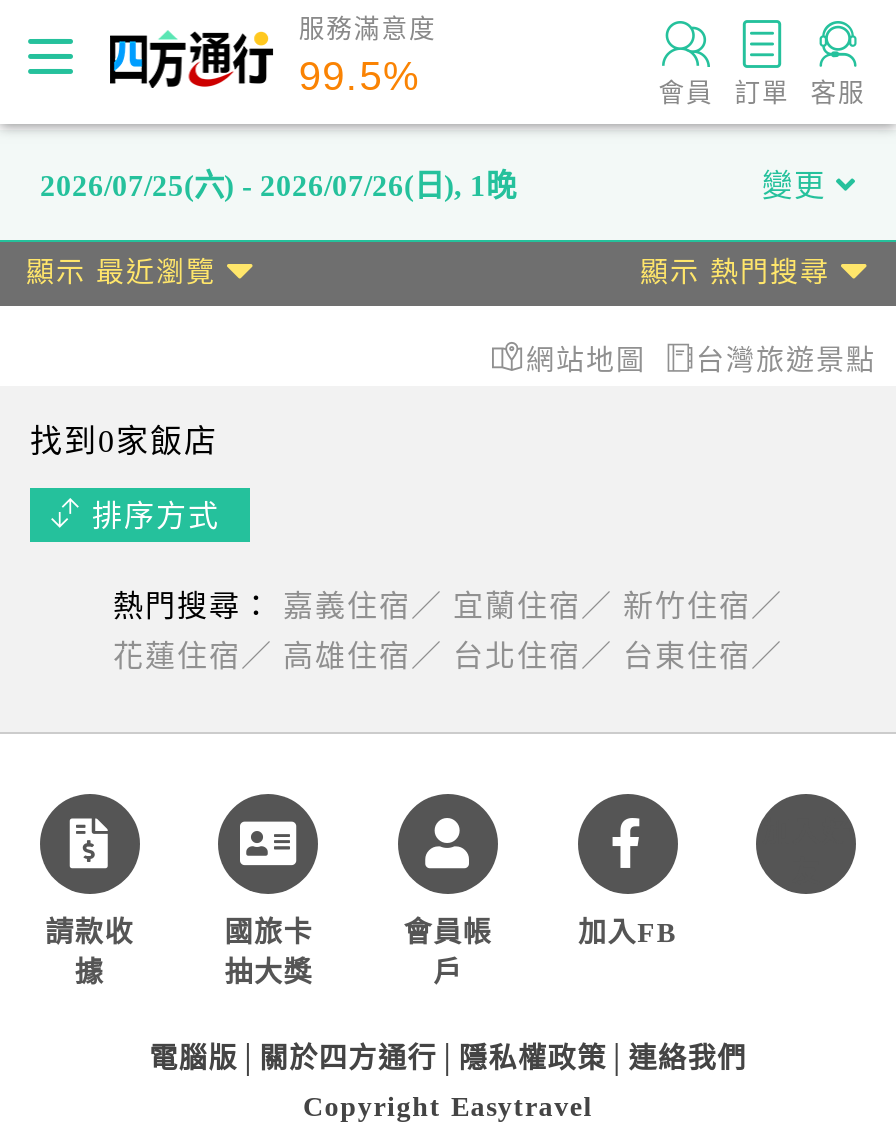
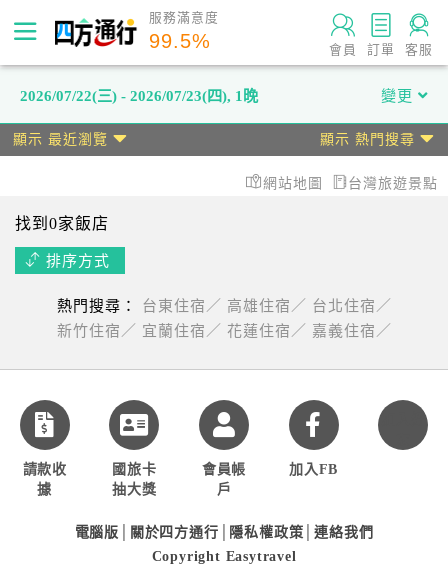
- 2026/07/25(六) - 2026/07/26(日), 1晚
+ 2026/07/22(三) - 2026/07/23(四), 1晚

- 熱門搜尋： 嘉義住宿／ 宜蘭住宿／ 新竹住宿／
+ 熱門搜尋： 台東住宿／ 高雄住宿／ 台北住宿／

- 花蓮住宿／ 高雄住宿／ 台北住宿／ 台東住宿／
+ 新竹住宿／ 宜蘭住宿／ 花蓮住宿／ 嘉義住宿／
